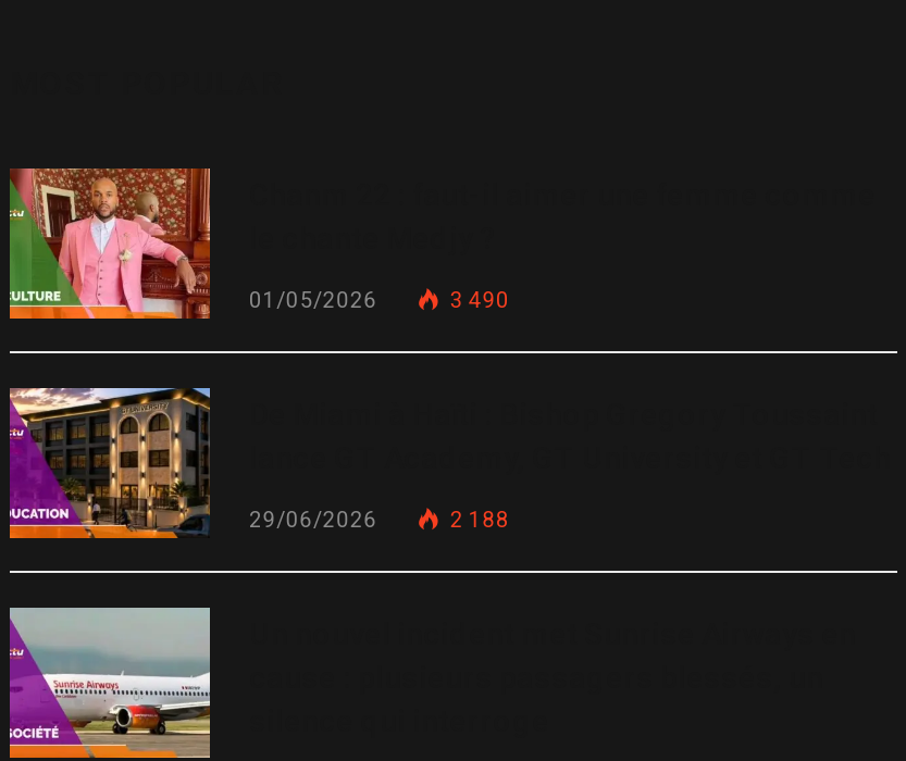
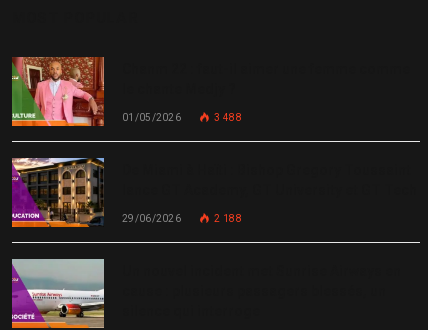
- 3 490
+ 3 488
